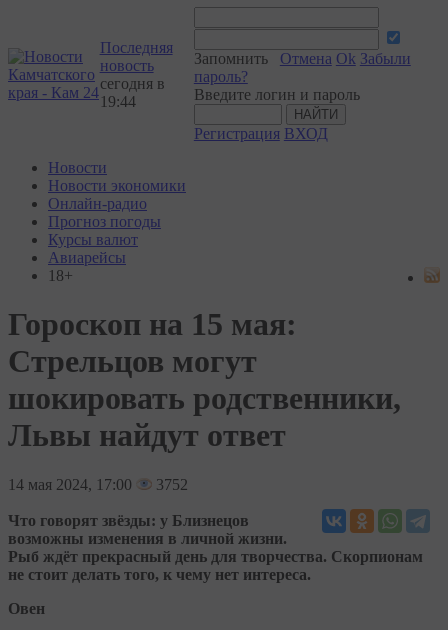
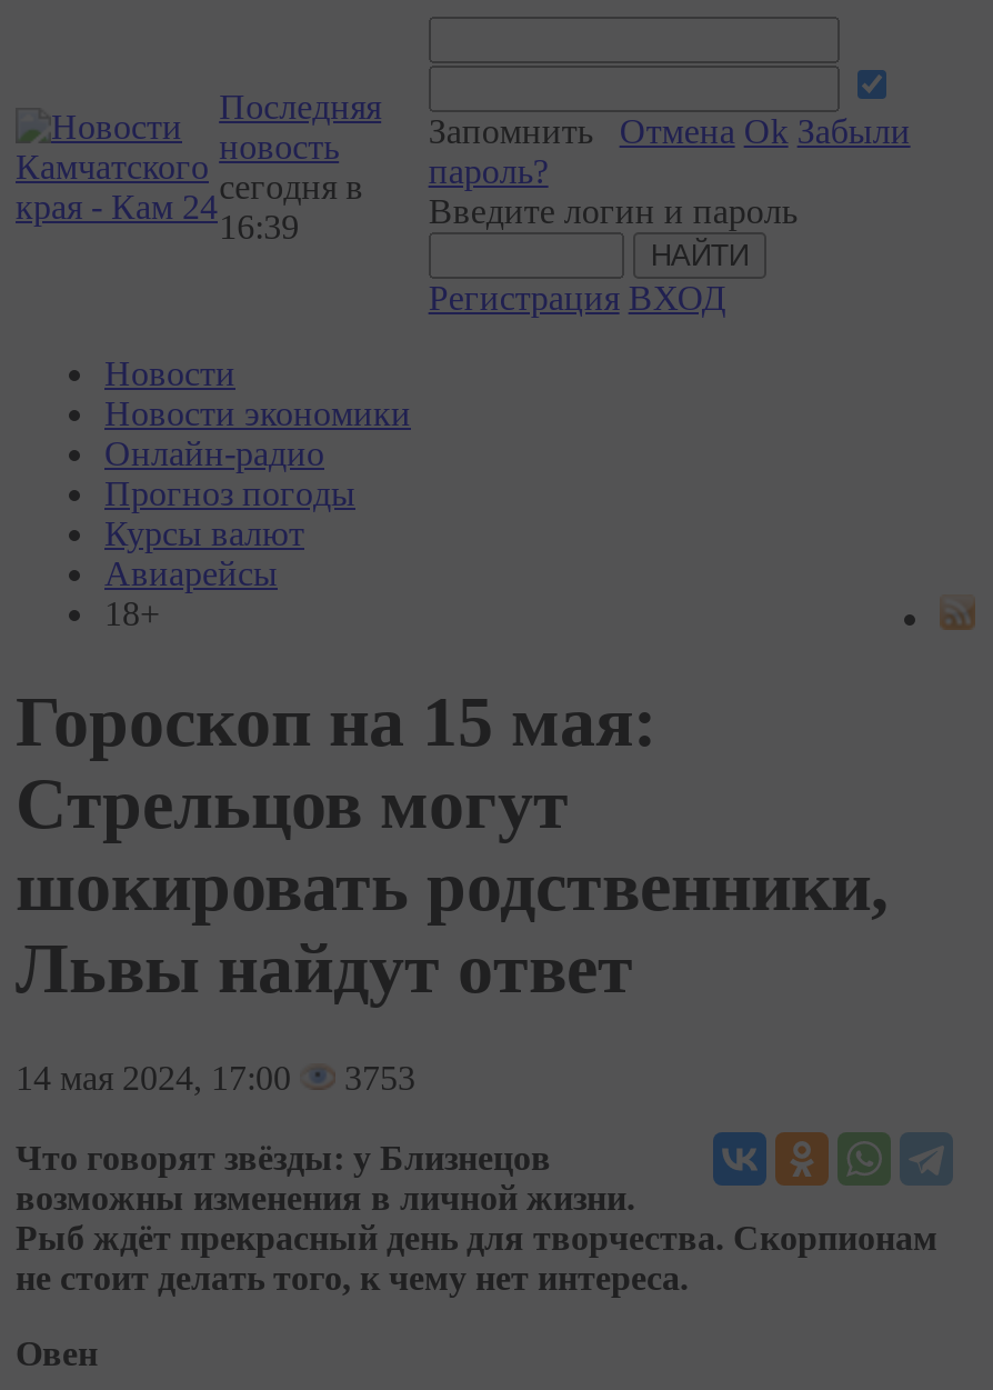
- 19:44
+ 16:39

- 14 мая 2024, 17:00 3752
+ 14 мая 2024, 17:00 3753
